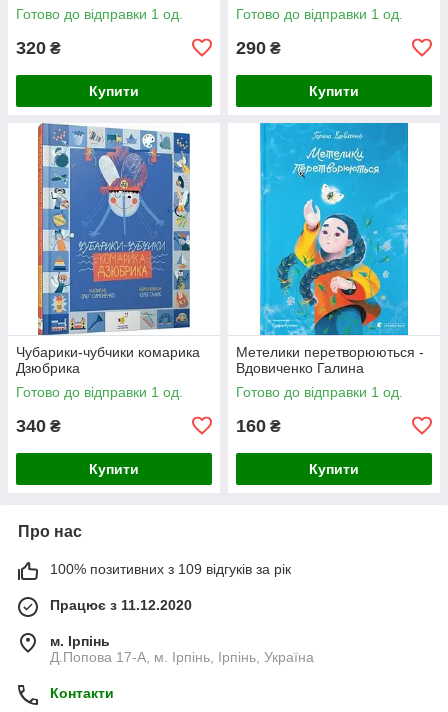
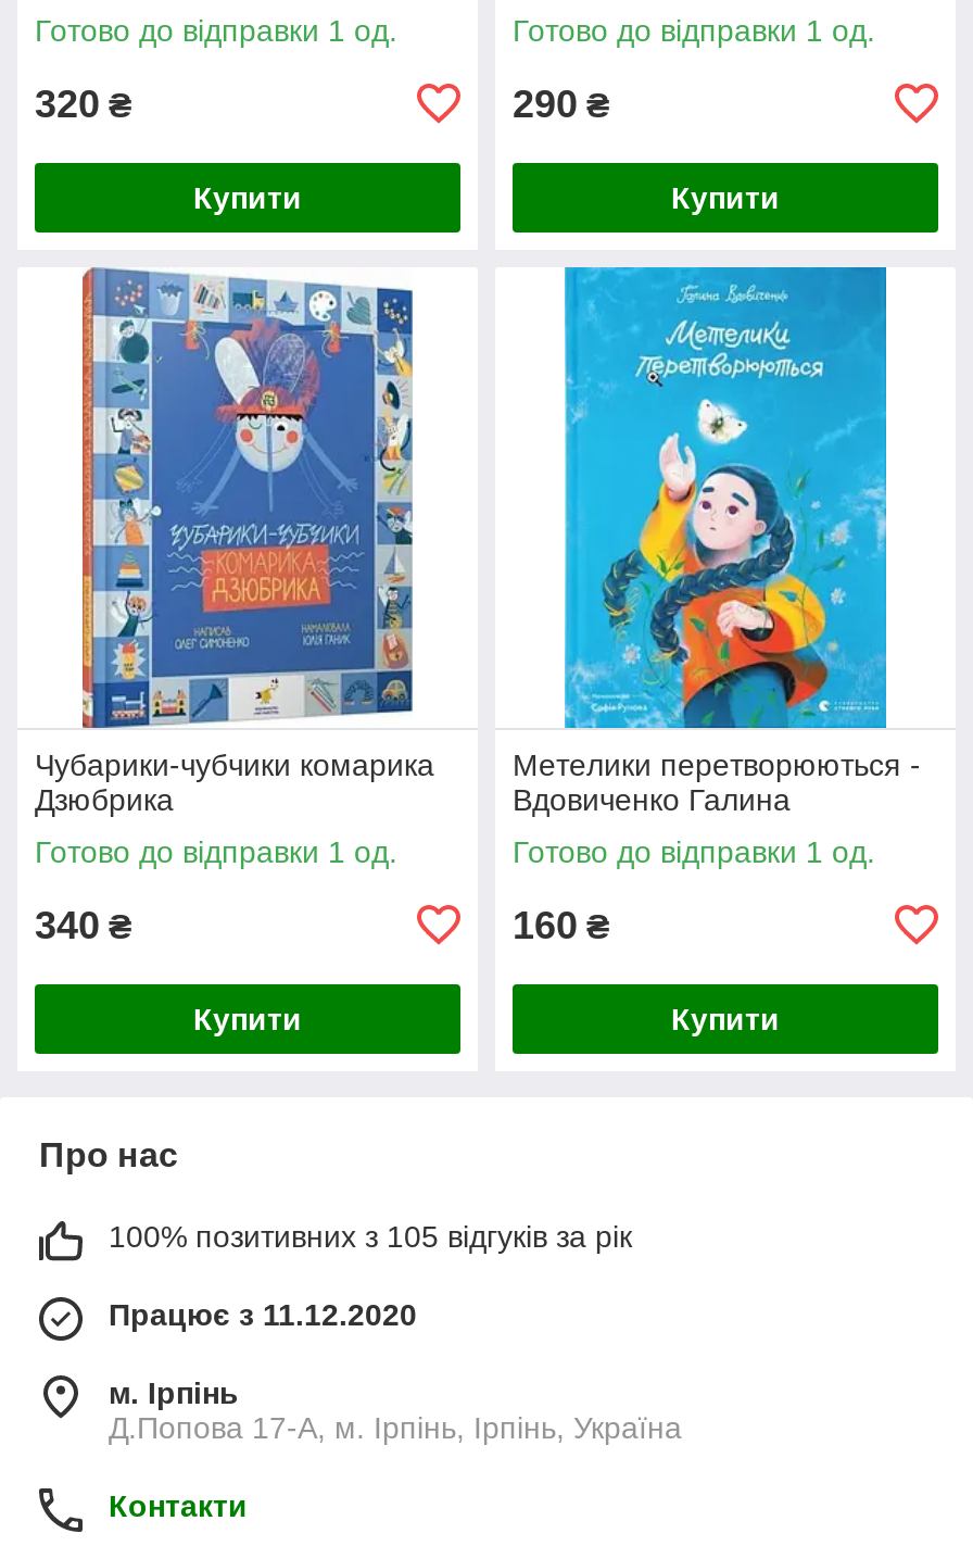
- 100% позитивних з 109 відгуків за рік
+ 100% позитивних з 105 відгуків за рік
